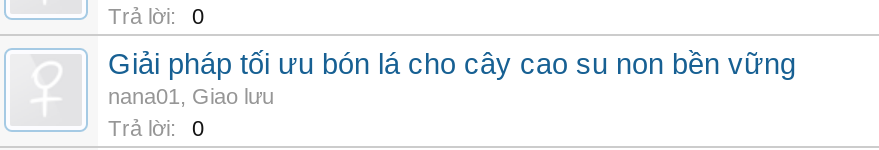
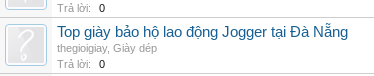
- Giải pháp tối ưu bón lá cho cây cao su non bền vững
- nana01, Giao lưu
+ Top giày bảo hộ lao động Jogger tại Đà Nẵng
+ thegioigiay, Giày dép
